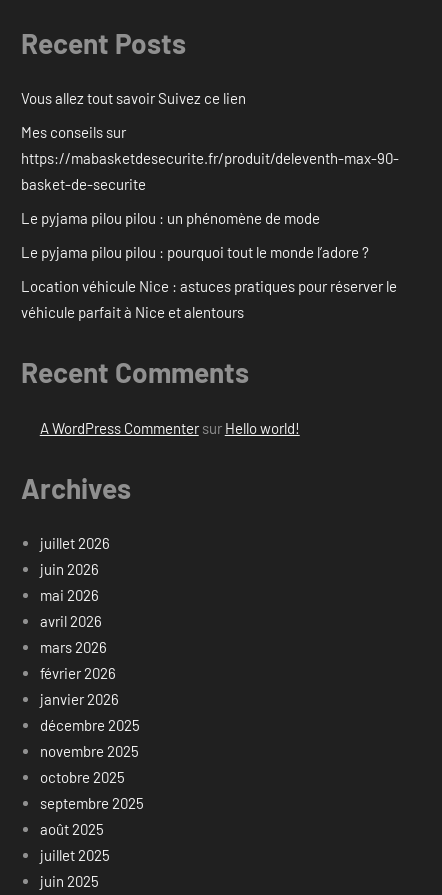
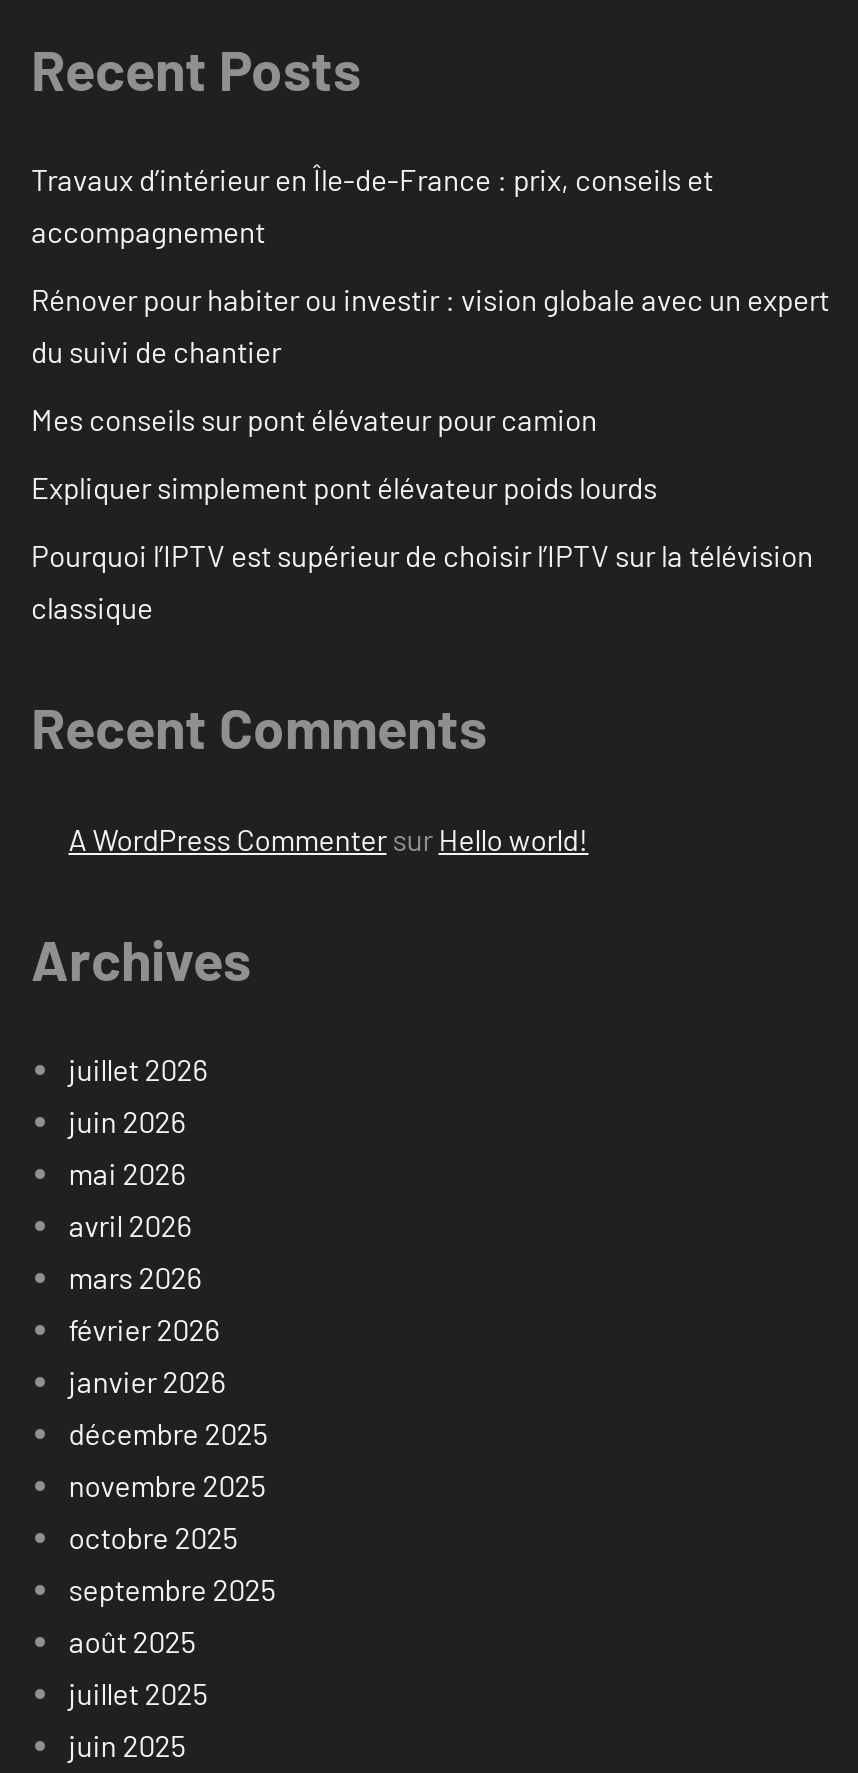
- Vous allez tout savoir Suivez ce lien
+ Travaux d’intérieur en Île-de-France : prix, conseils et
+ accompagnement

- Mes conseils sur
- https://mabasketdesecurite.fr/produit/deleventh-max-90-
- basket-de-securite
+ Rénover pour habiter ou investir : vision globale avec un expert
+ du suivi de chantier

- Le pyjama pilou pilou : un phénomène de mode
+ Mes conseils sur pont élévateur pour camion

- Le pyjama pilou pilou : pourquoi tout le monde l’adore ?
+ Expliquer simplement pont élévateur poids lourds

- Location véhicule Nice : astuces pratiques pour réserver le
- véhicule parfait à Nice et alentours
+ Pourquoi l’IPTV est supérieur de choisir l’IPTV sur la télévision
+ classique
